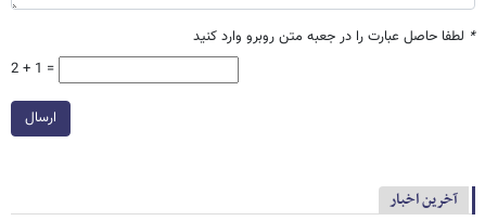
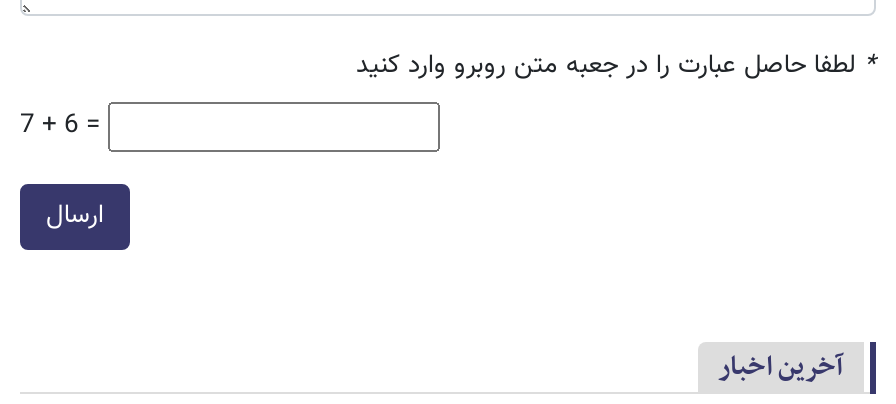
- 2 + 1 =
+ 7 + 6 =
